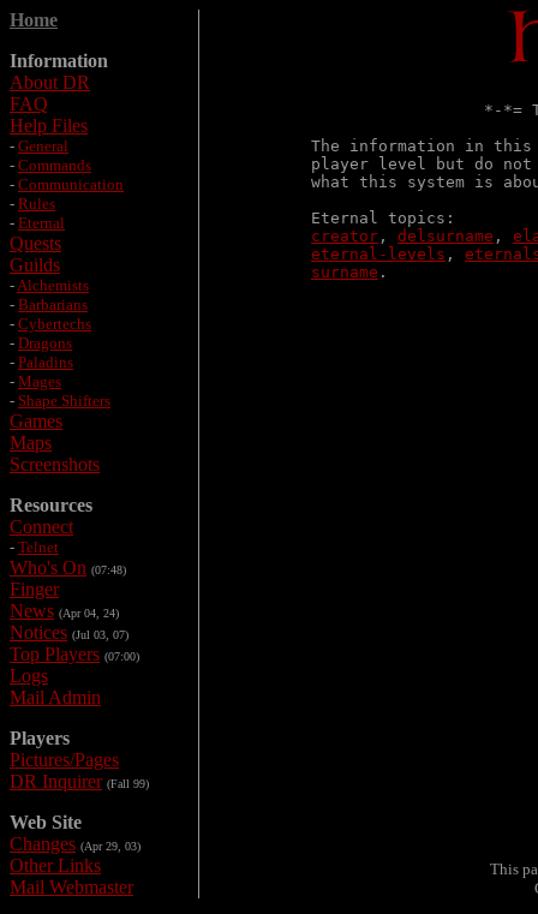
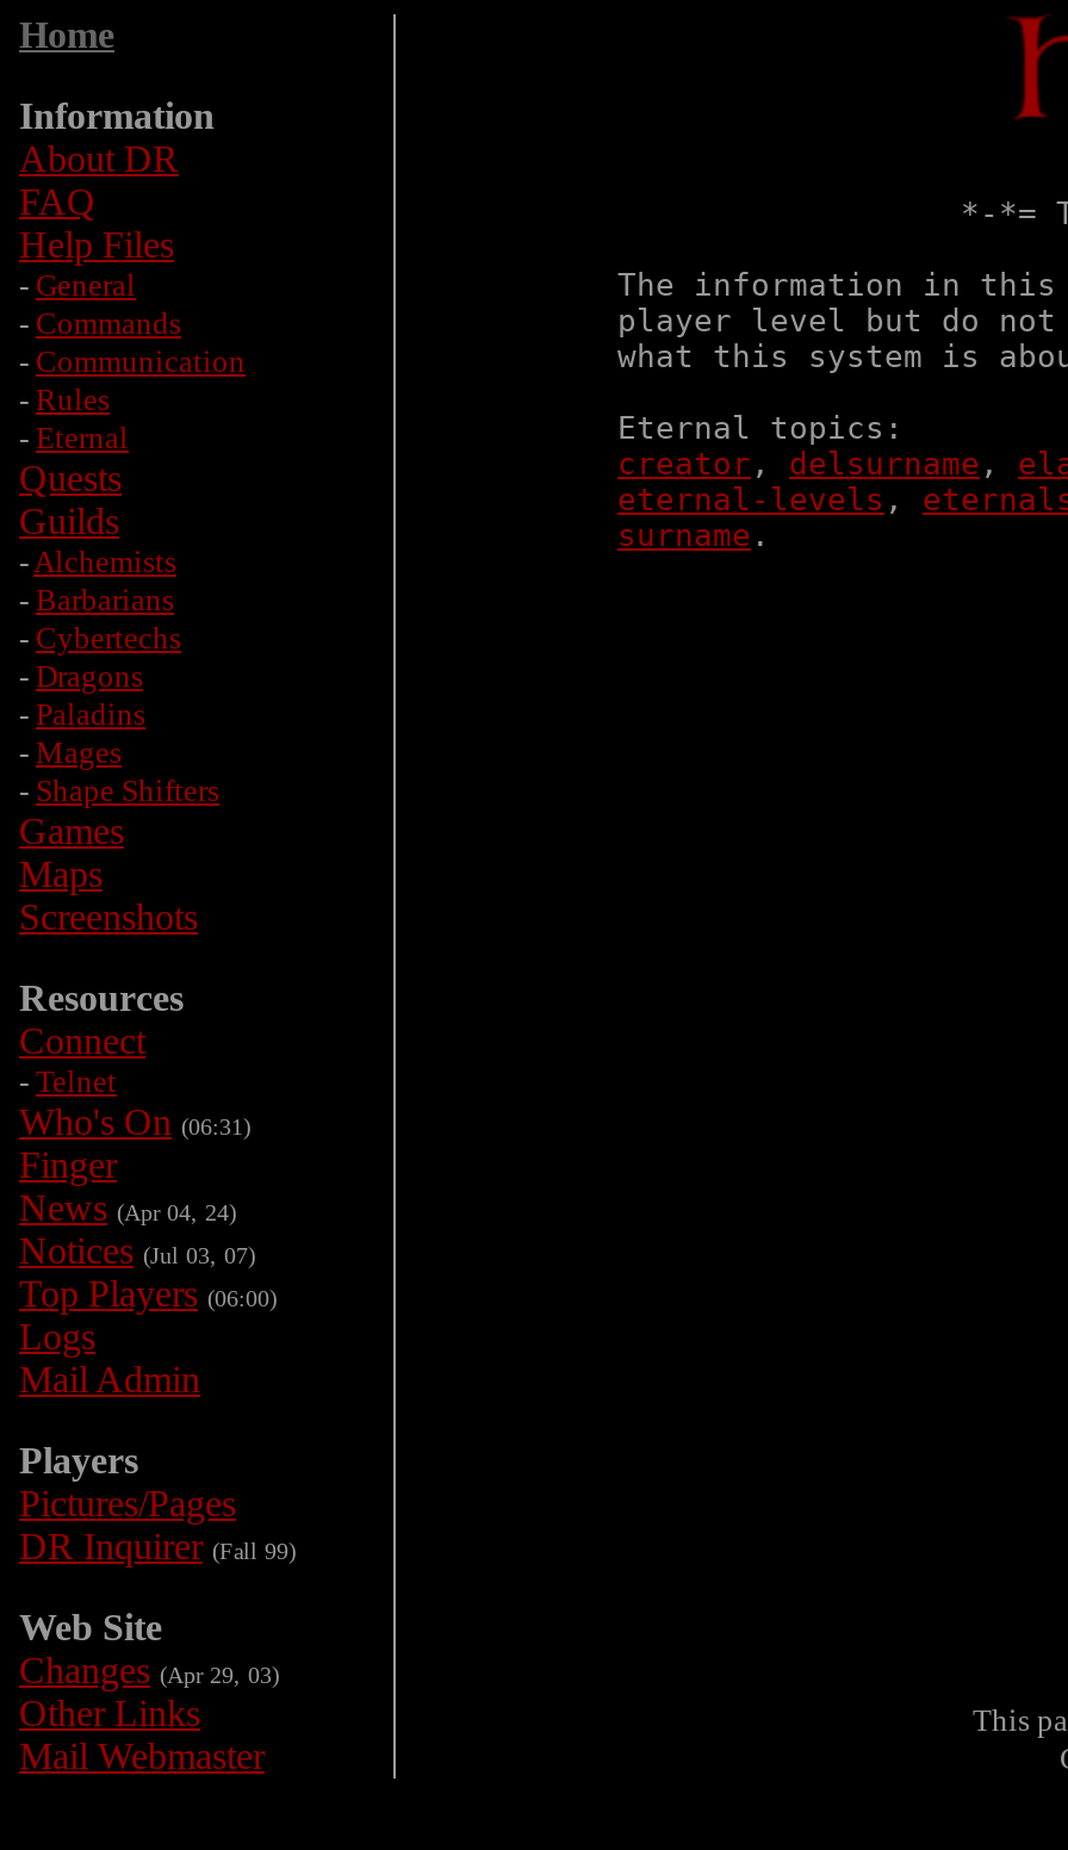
- Who's On (07:48)
+ Who's On (06:31)

- Top Players (07:00)
+ Top Players (06:00)
